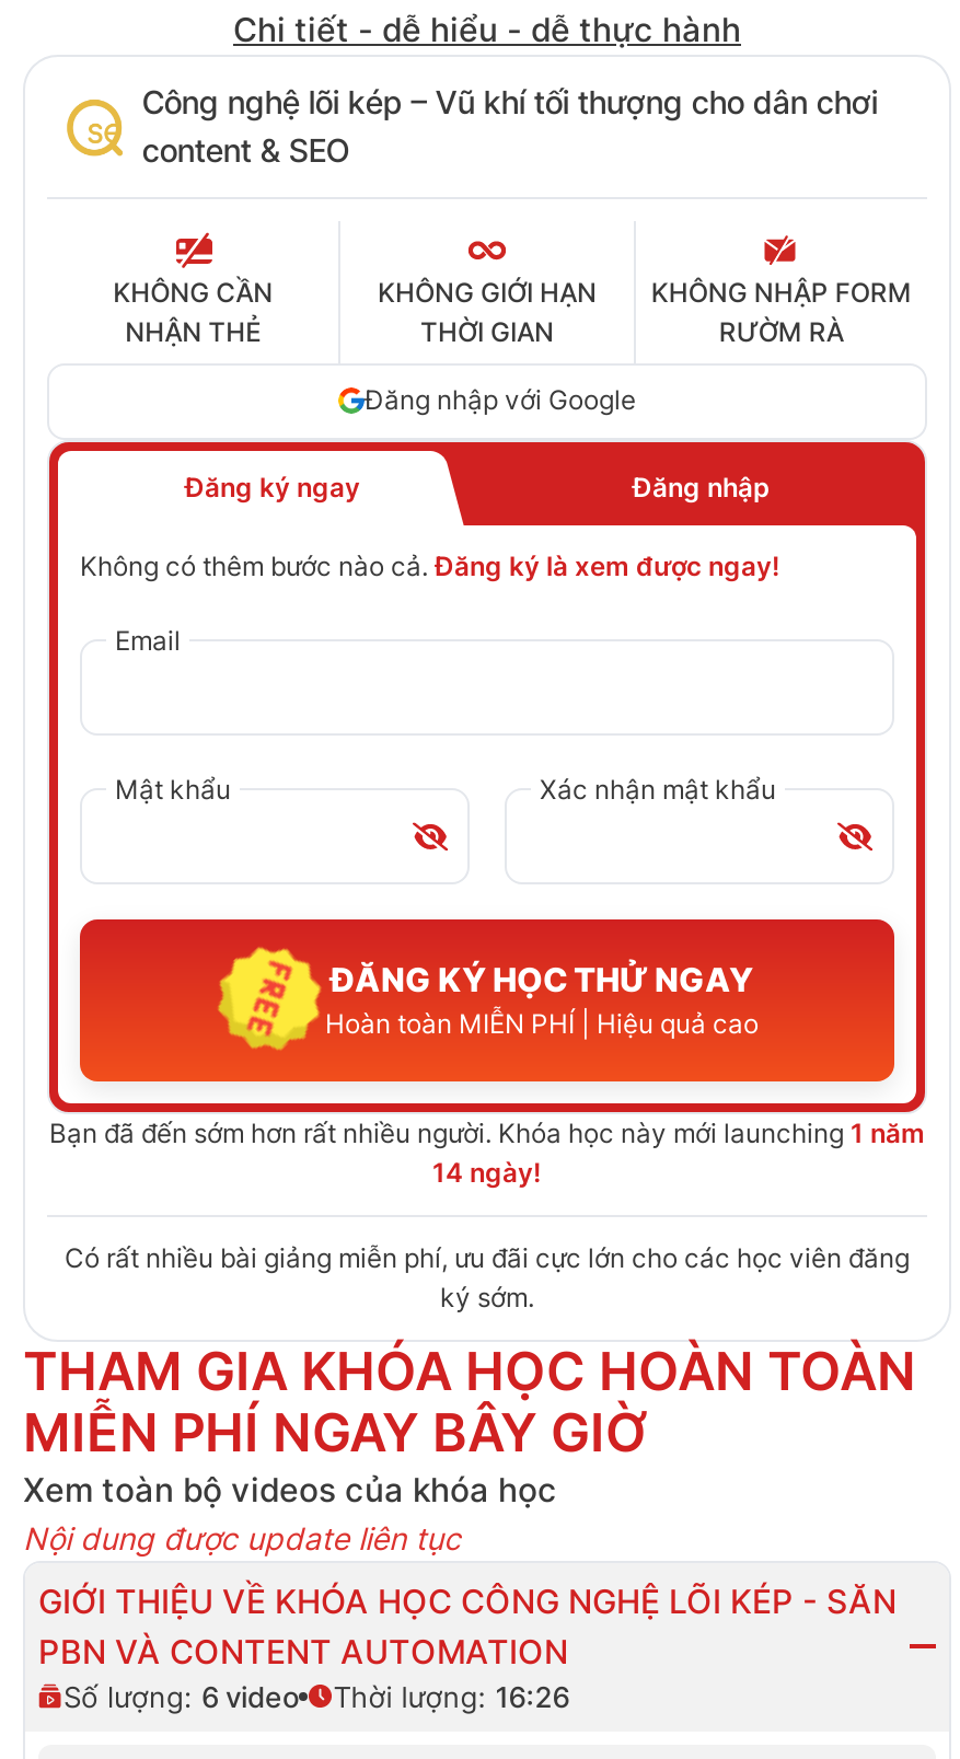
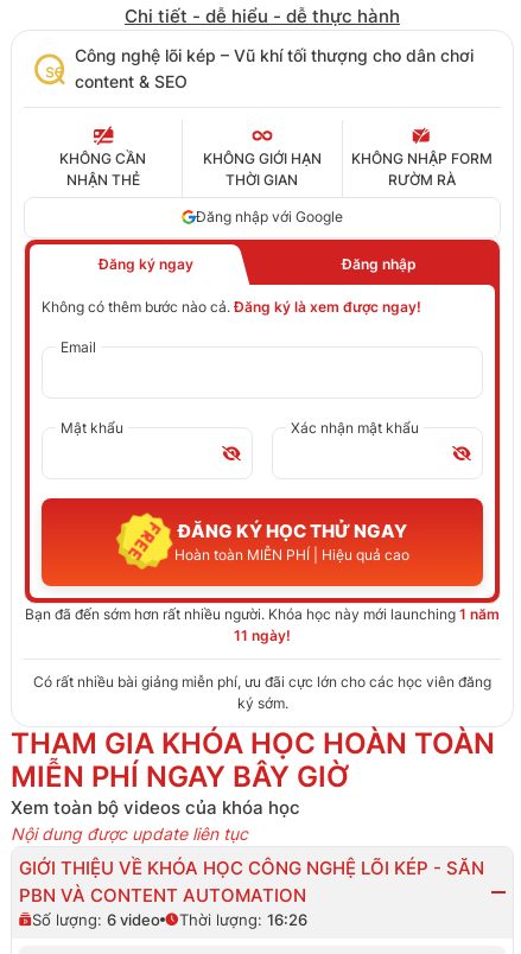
- 14 ngày!
+ 11 ngày!
